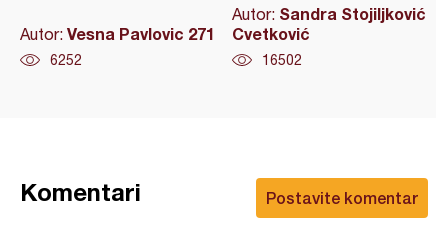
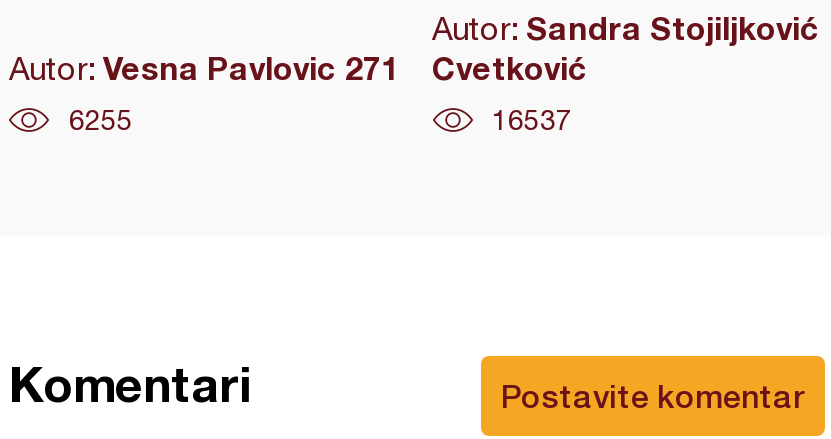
- 6252
+ 6255

- 16502
+ 16537
